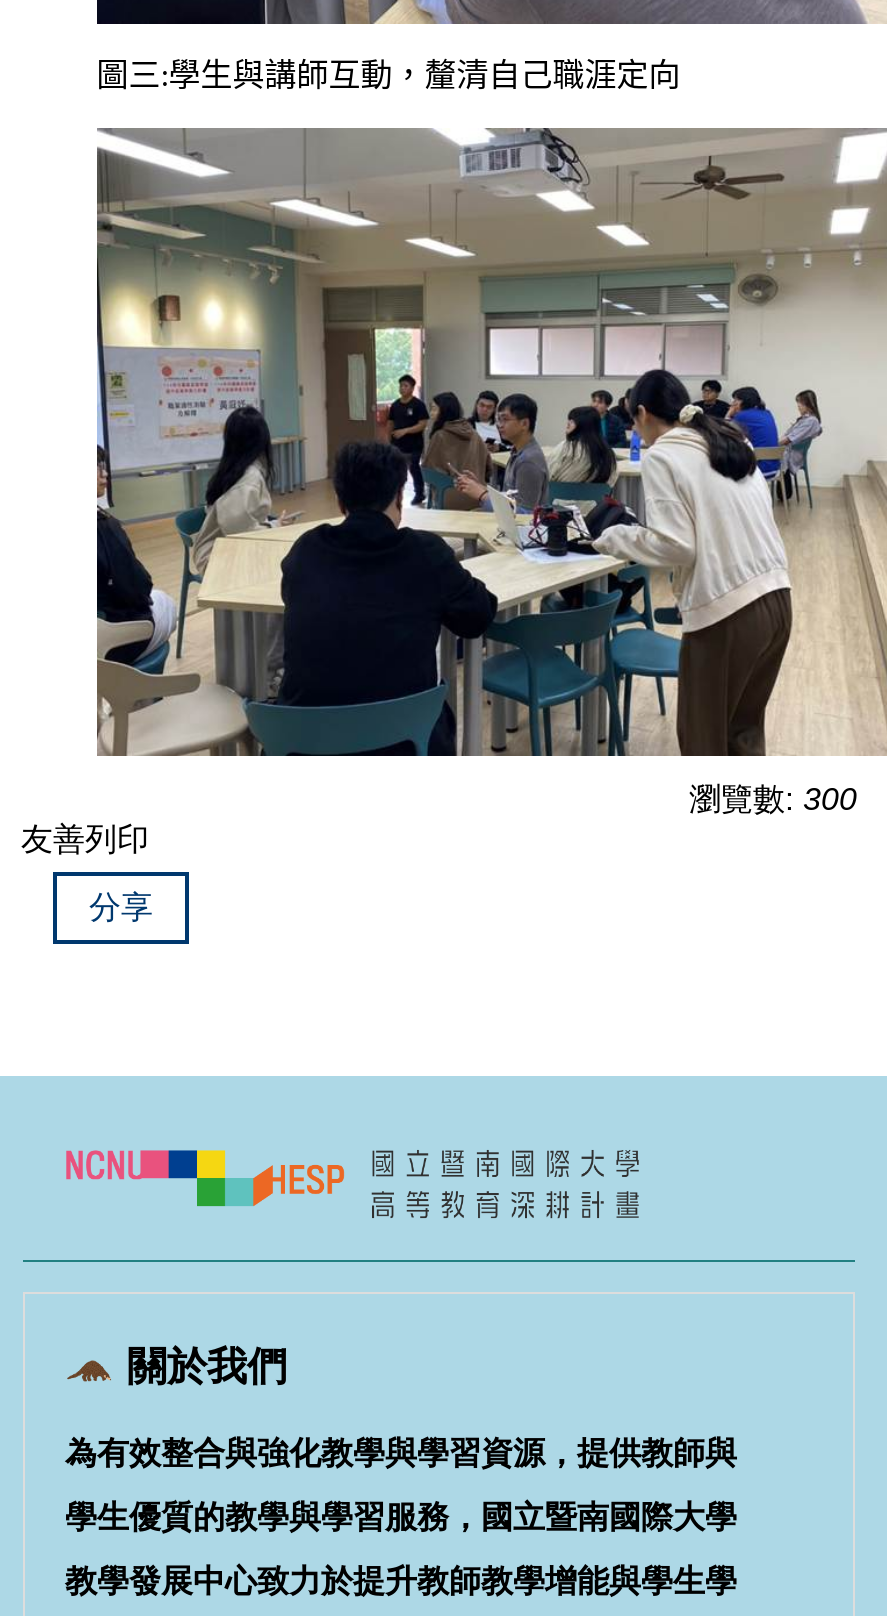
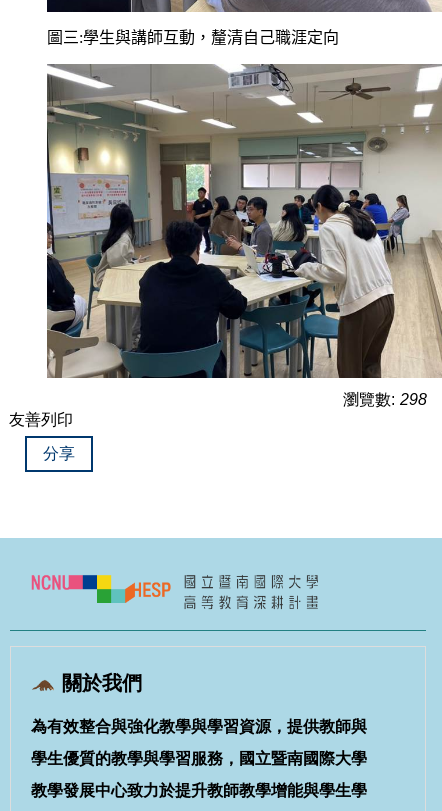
- 瀏覽數: 300
+ 瀏覽數: 298
